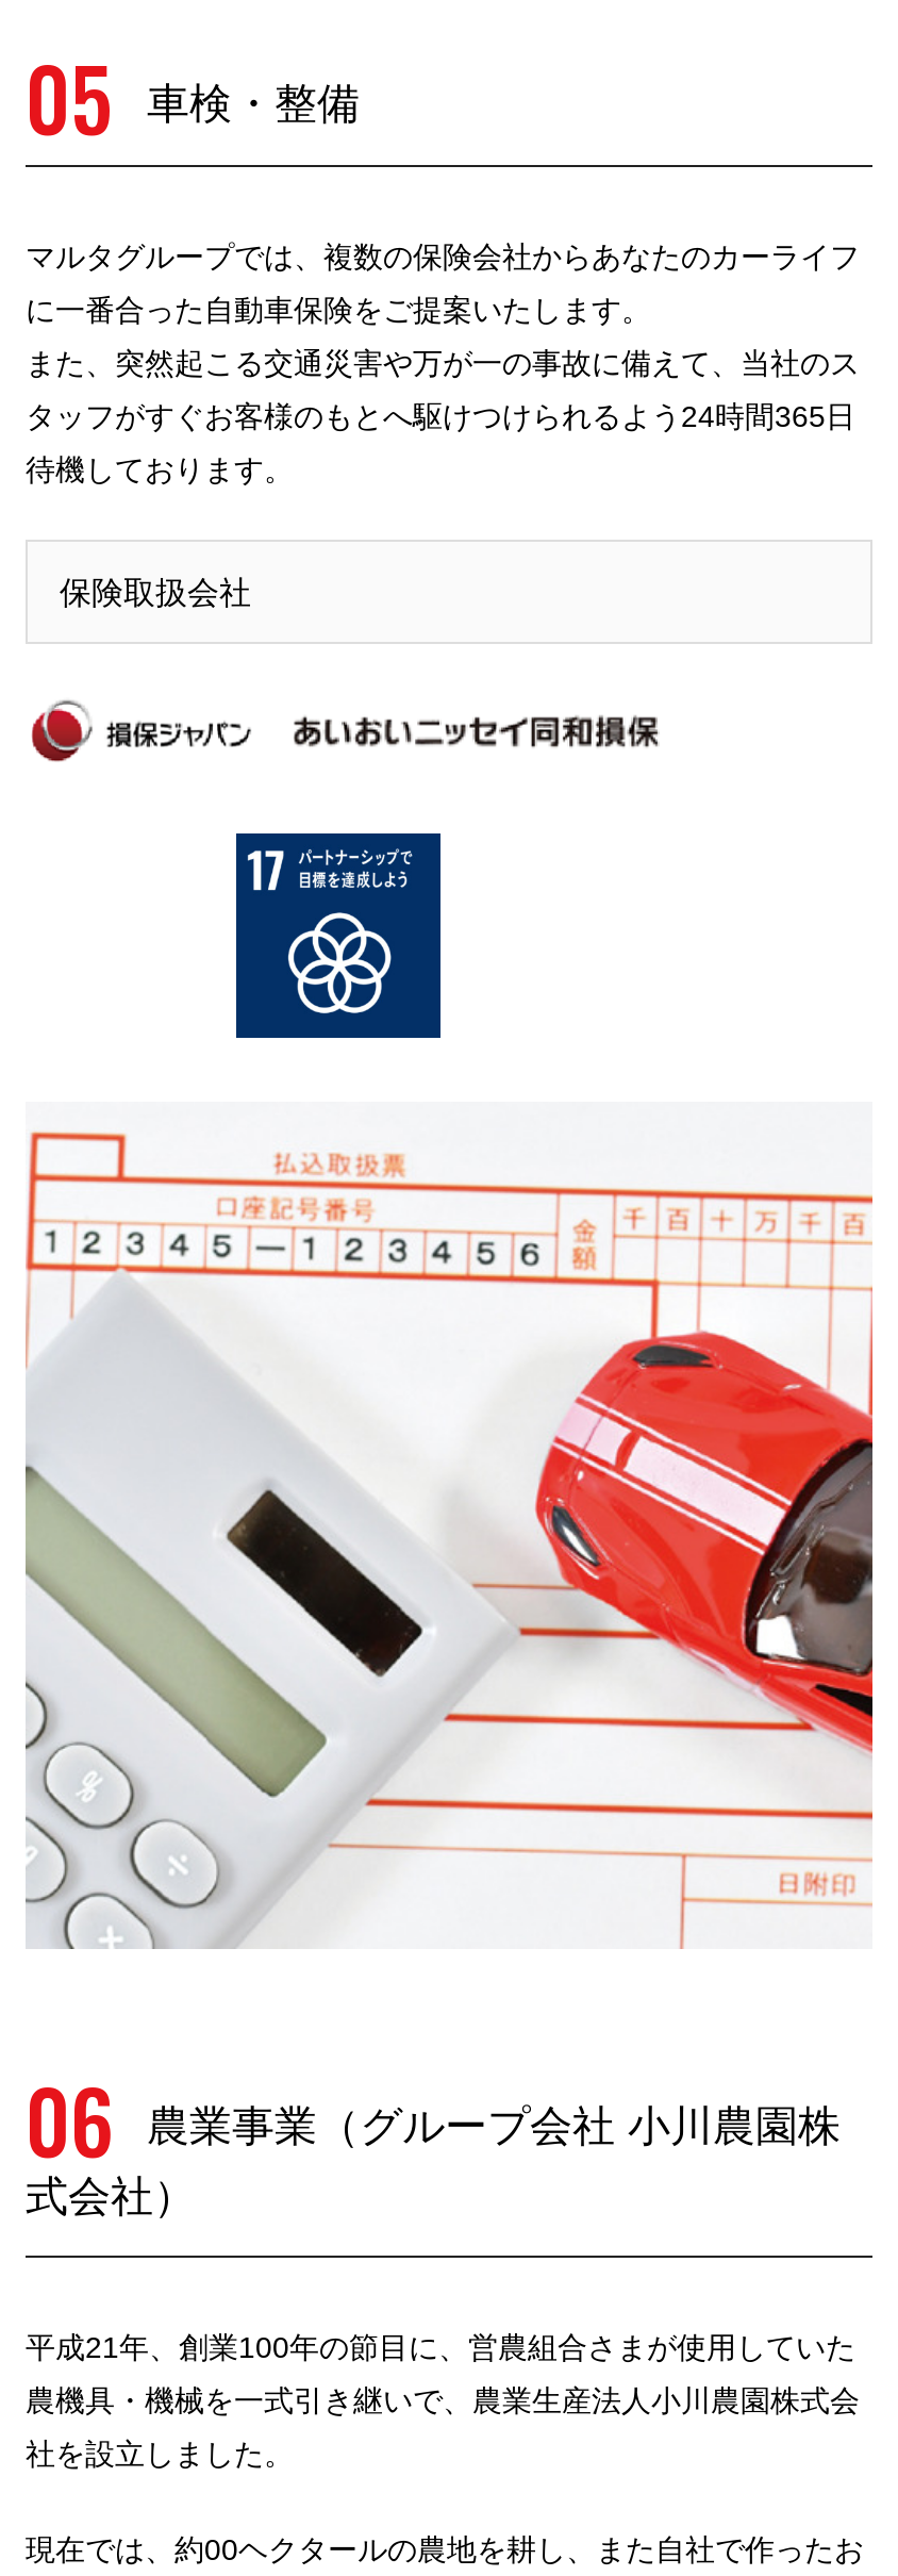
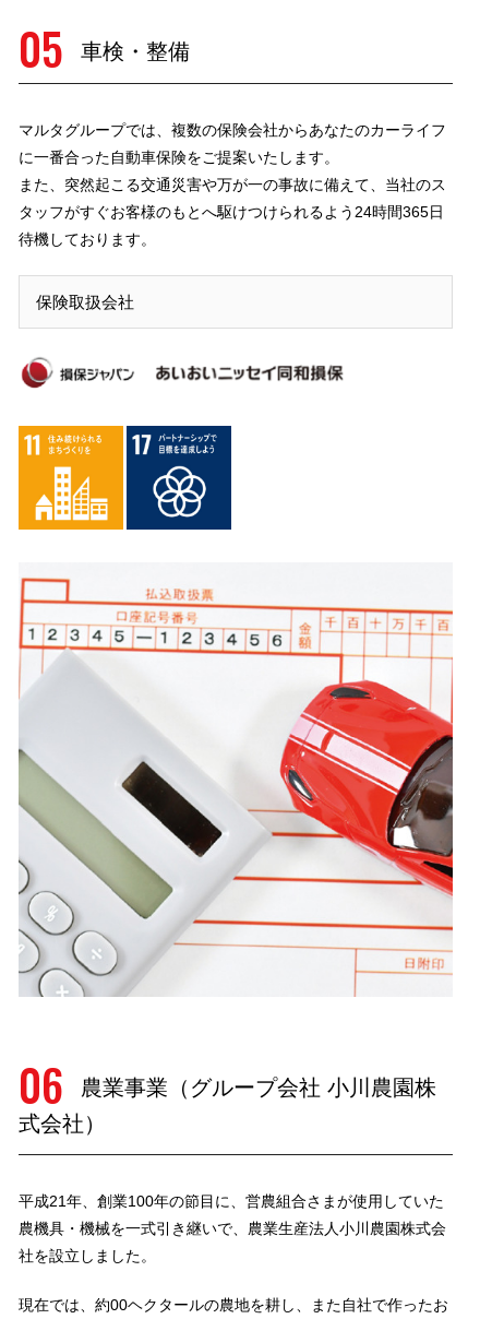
+ [image]
